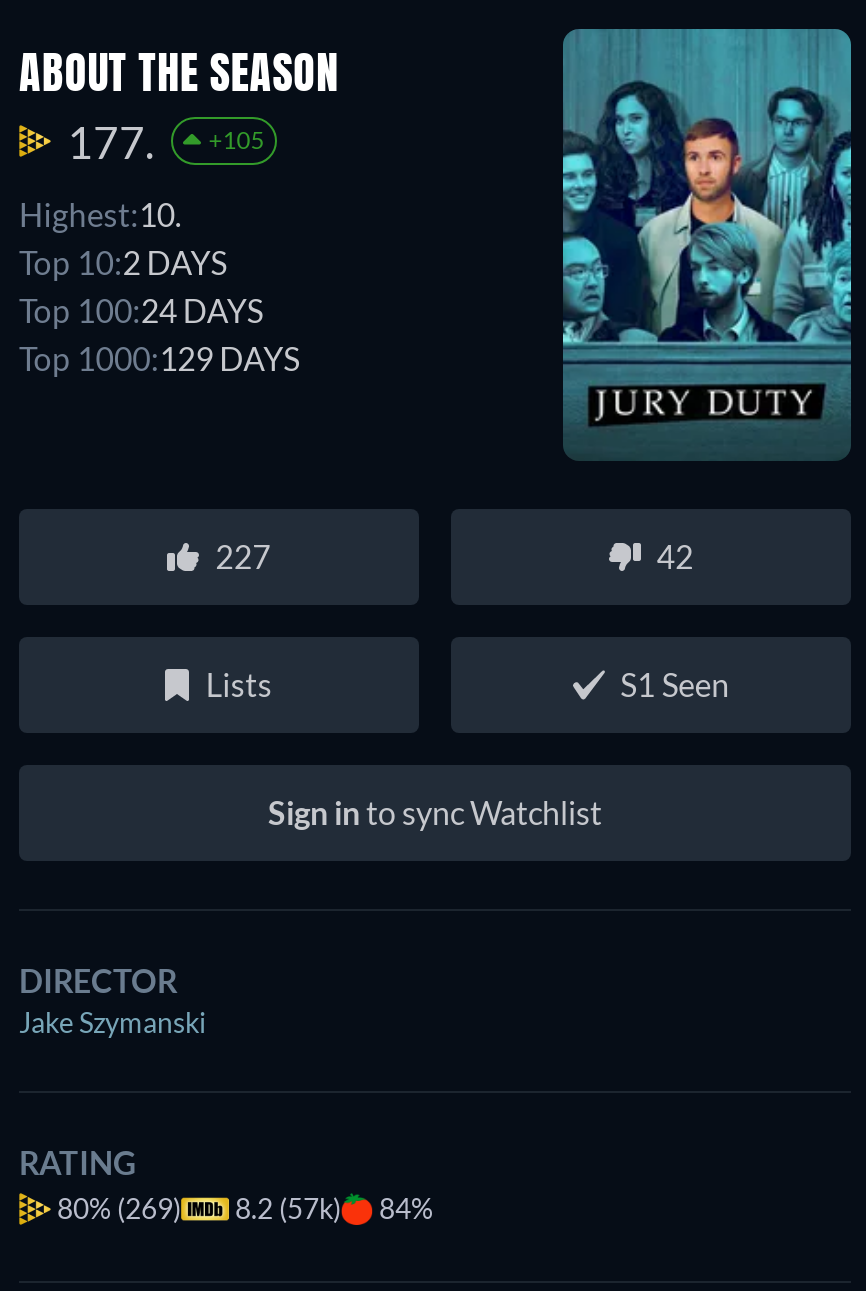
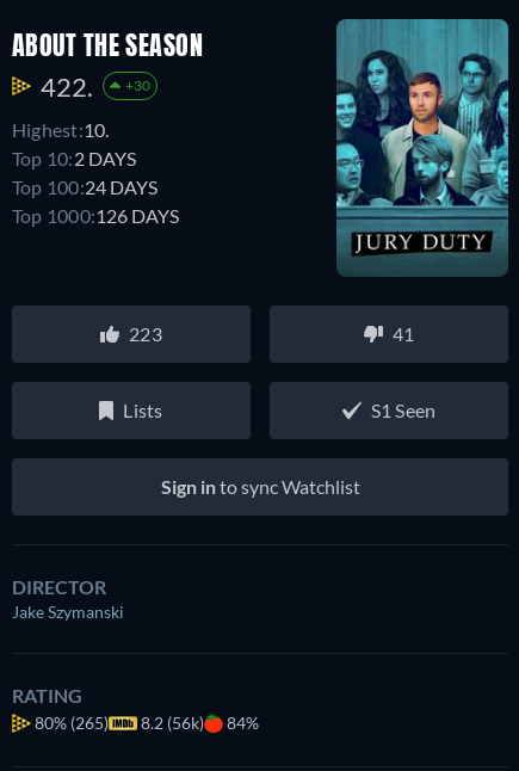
- 177.
+ 422.

- +105
+ +30

- Top 1000:129 DAYS
+ Top 1000:126 DAYS

- 227
+ 223

- 42
+ 41

- 80% (269)
- 8.2 (57k)
+ 80% (265)
+ 8.2 (56k)
